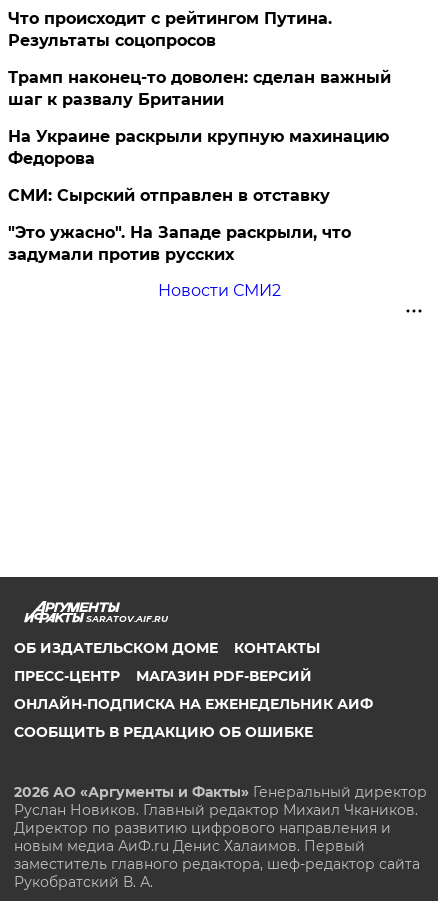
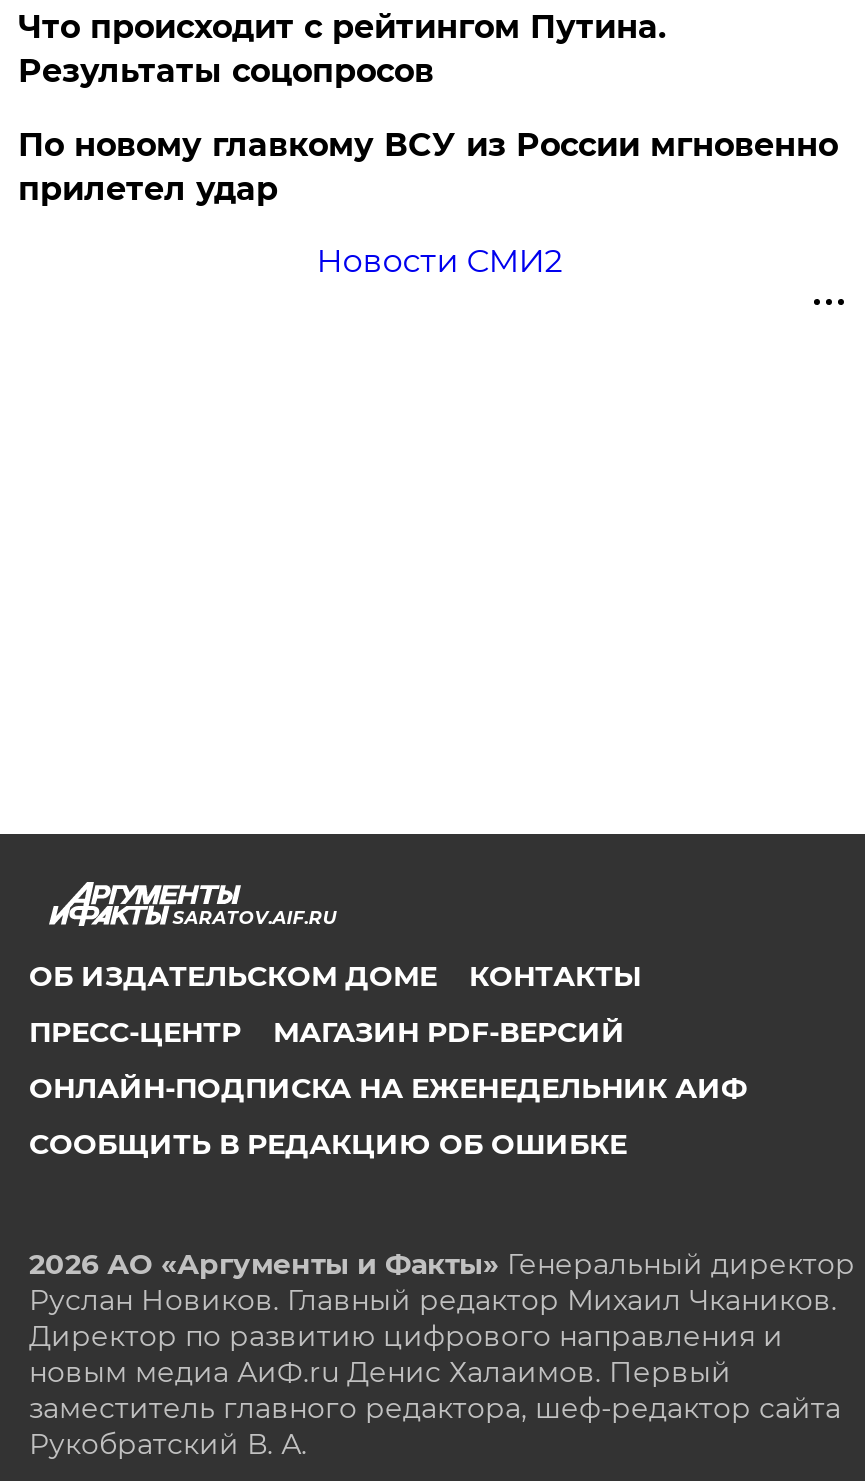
- Трамп наконец-то доволен: сделан важный
- шаг к развалу Британии
- На Украине раскрыли крупную махинацию
- Федорова
- СМИ: Сырский отправлен в отставку
- "Это ужасно". На Западе раскрыли, что
- задумали против русских
+ По новому главкому ВСУ из России мгновенно
+ прилетел удар
